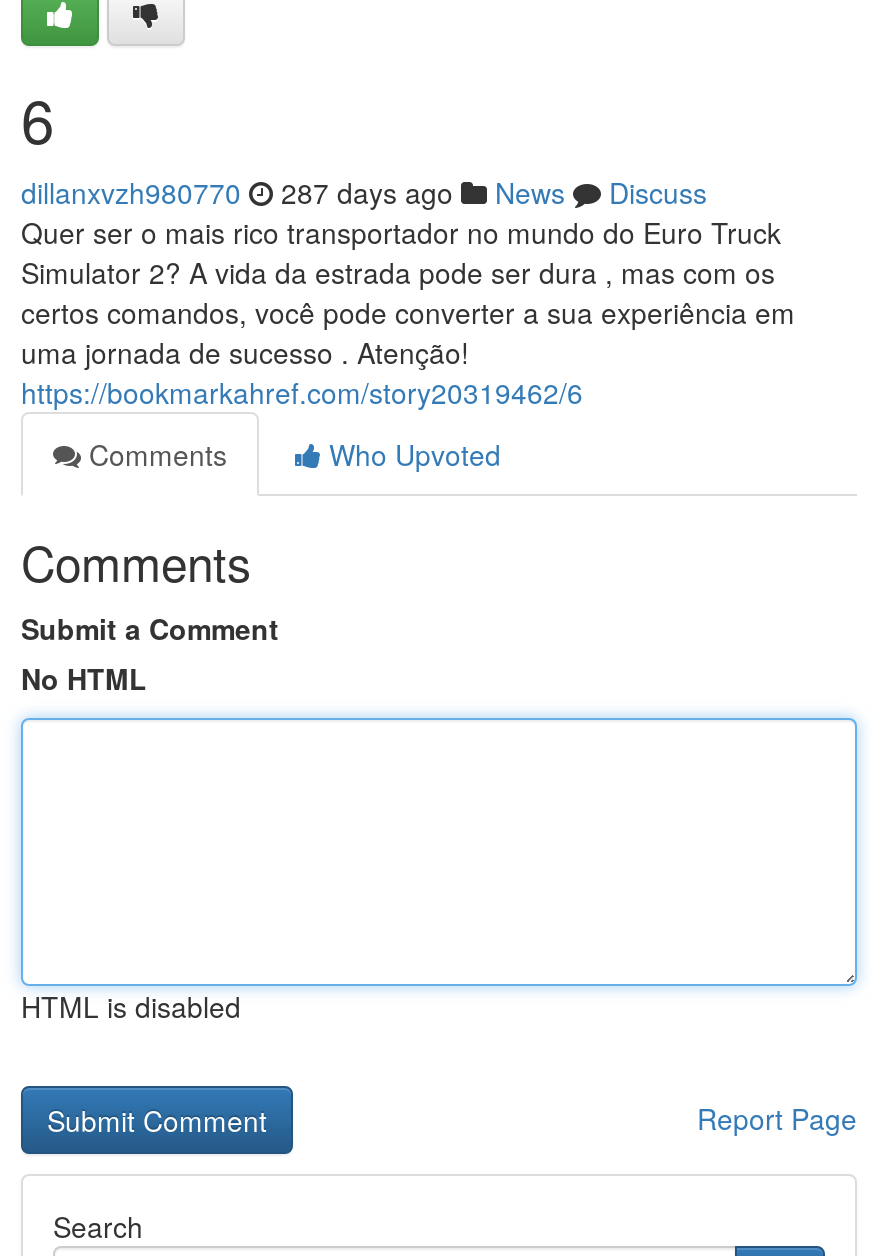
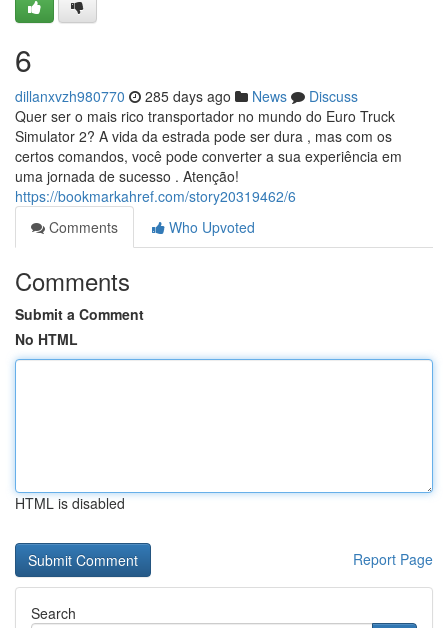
- dillanxvzh980770 287 days ago News Discuss
+ dillanxvzh980770 285 days ago News Discuss
